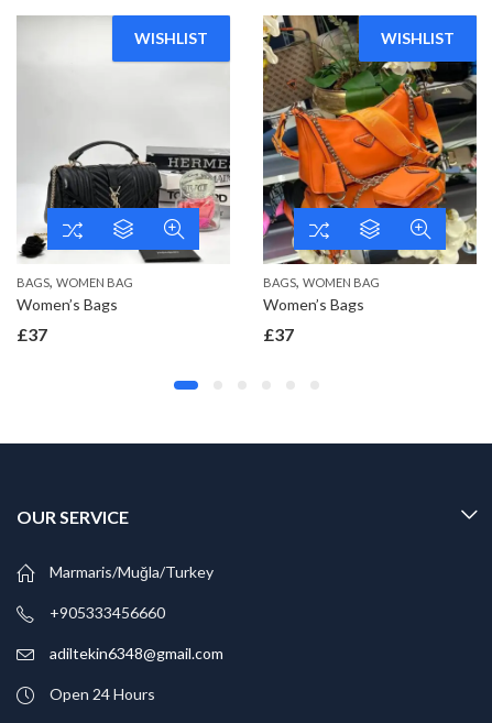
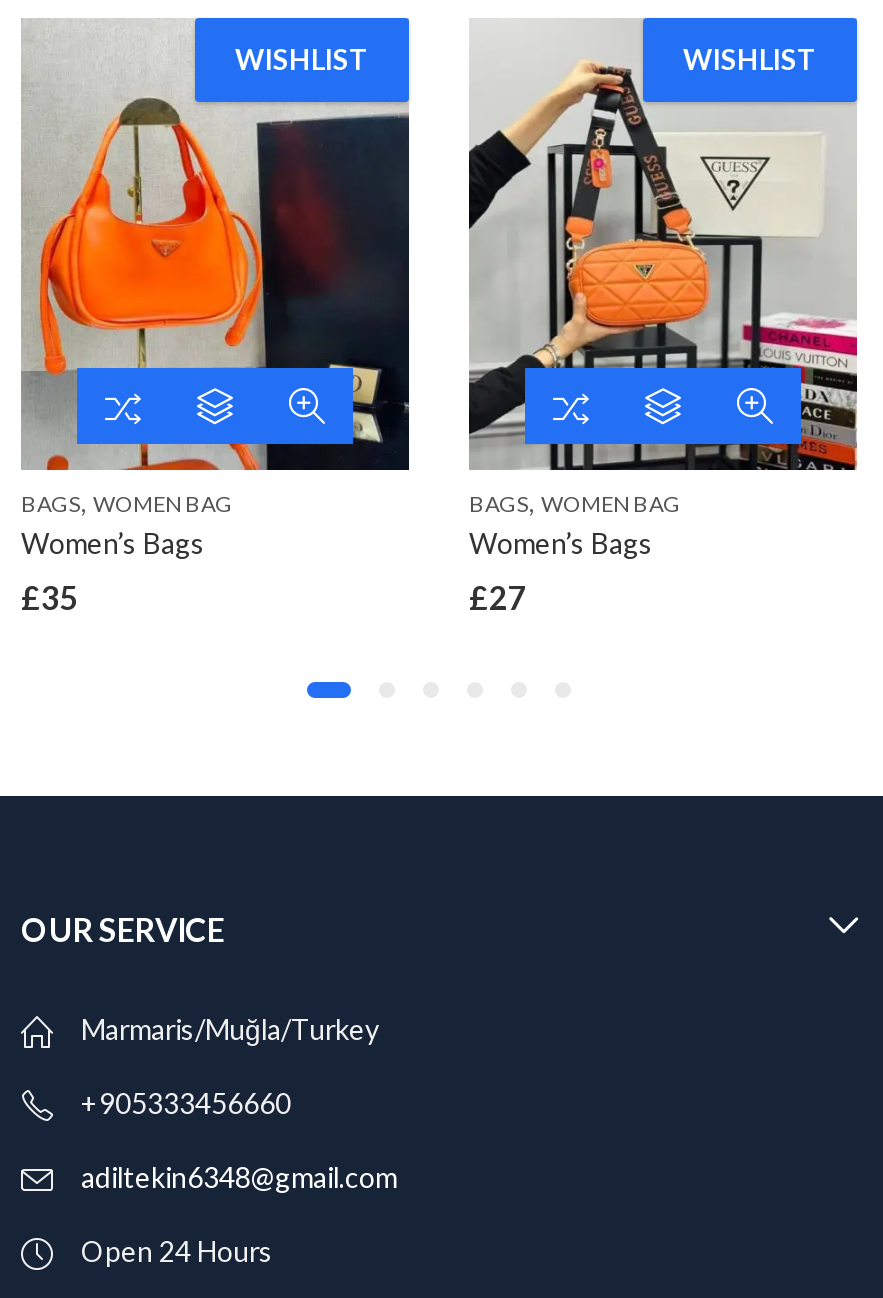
- [image]
+ [image]

- [image]
+ [image]

- £37
+ £35

- £37
+ £27
